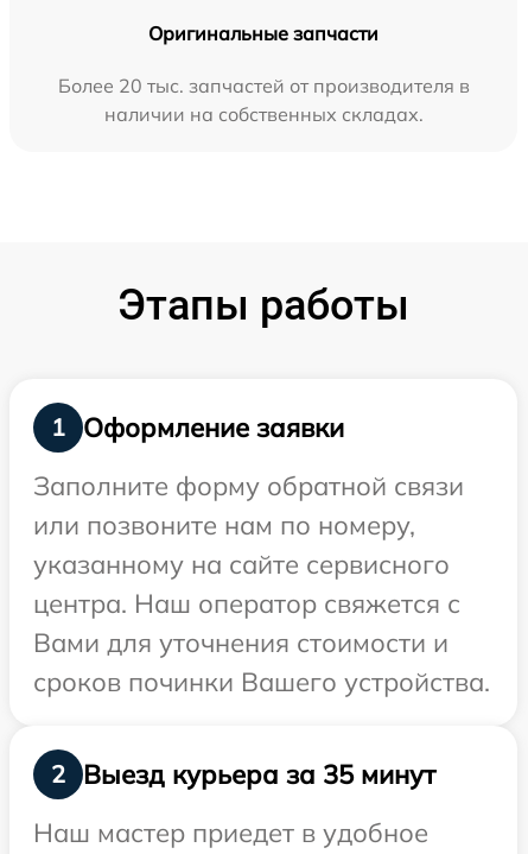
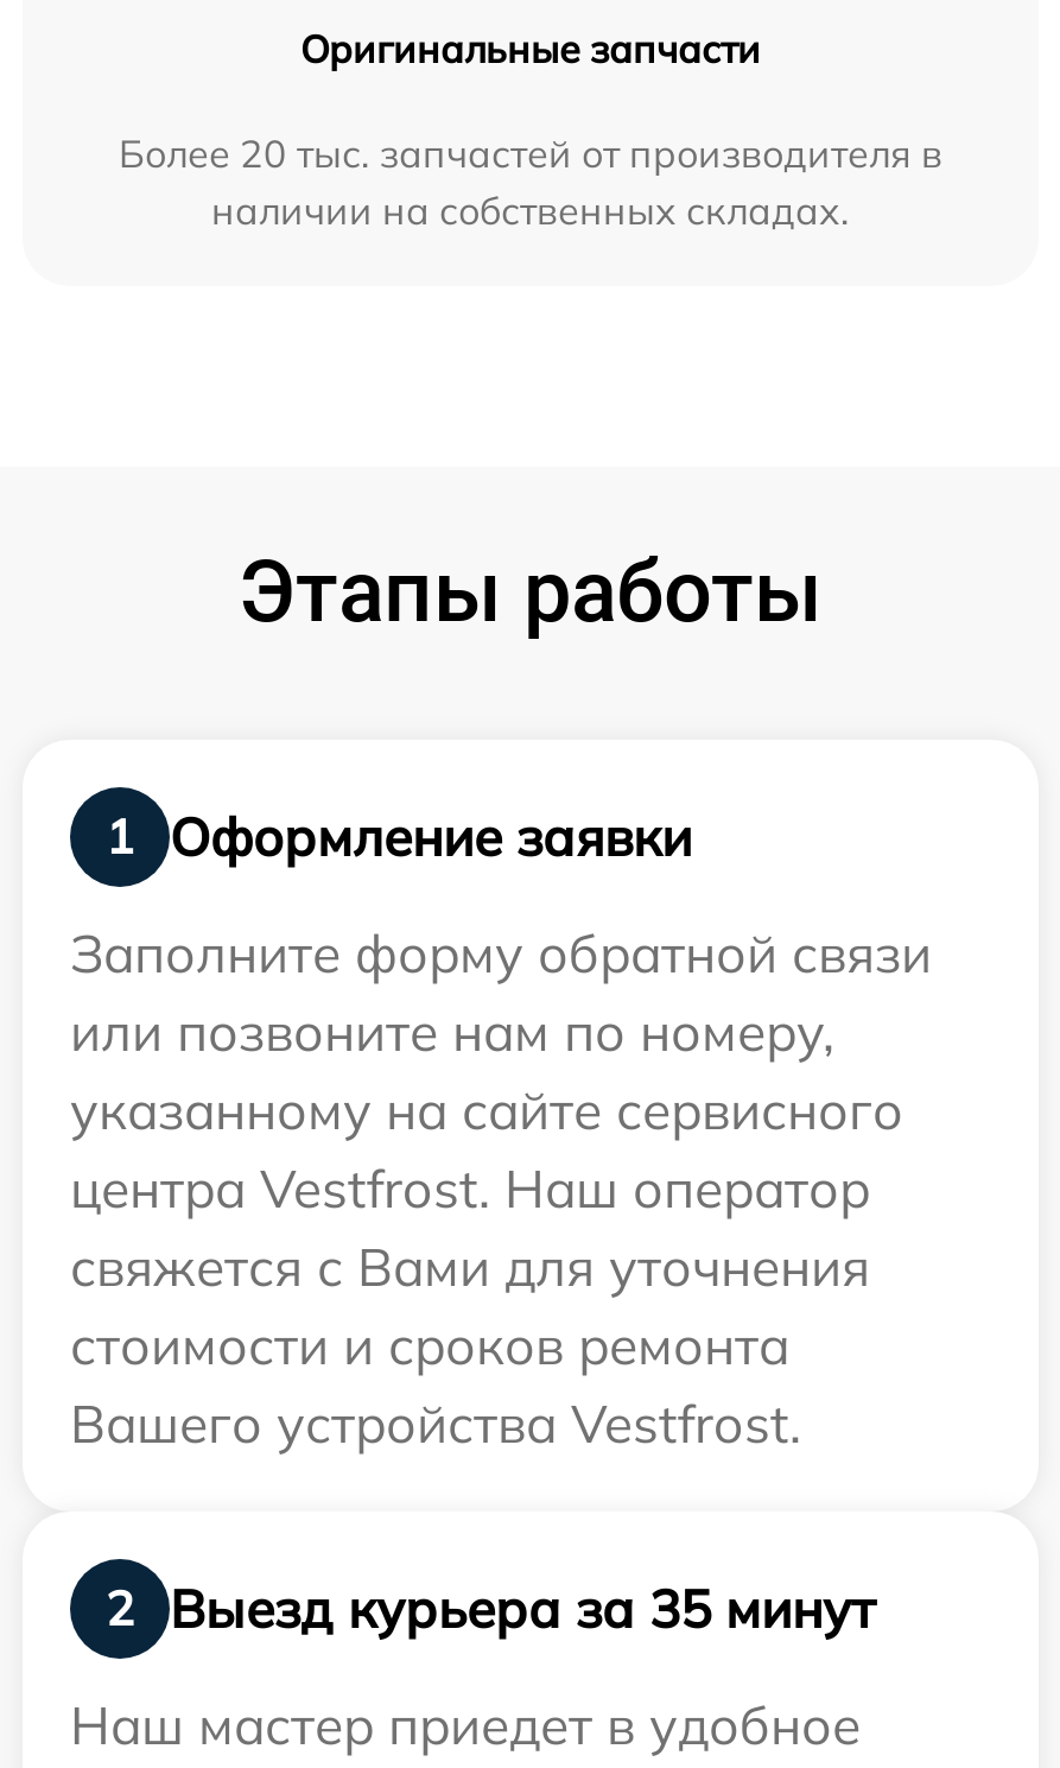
- центра. Наш оператор свяжется с
- Вами для уточнения стоимости и
- сроков починки Вашего устройства.
+ центра Vestfrost. Наш оператор
+ свяжется с Вами для уточнения
+ стоимости и сроков ремонта
+ Вашего устройства Vestfrost.
